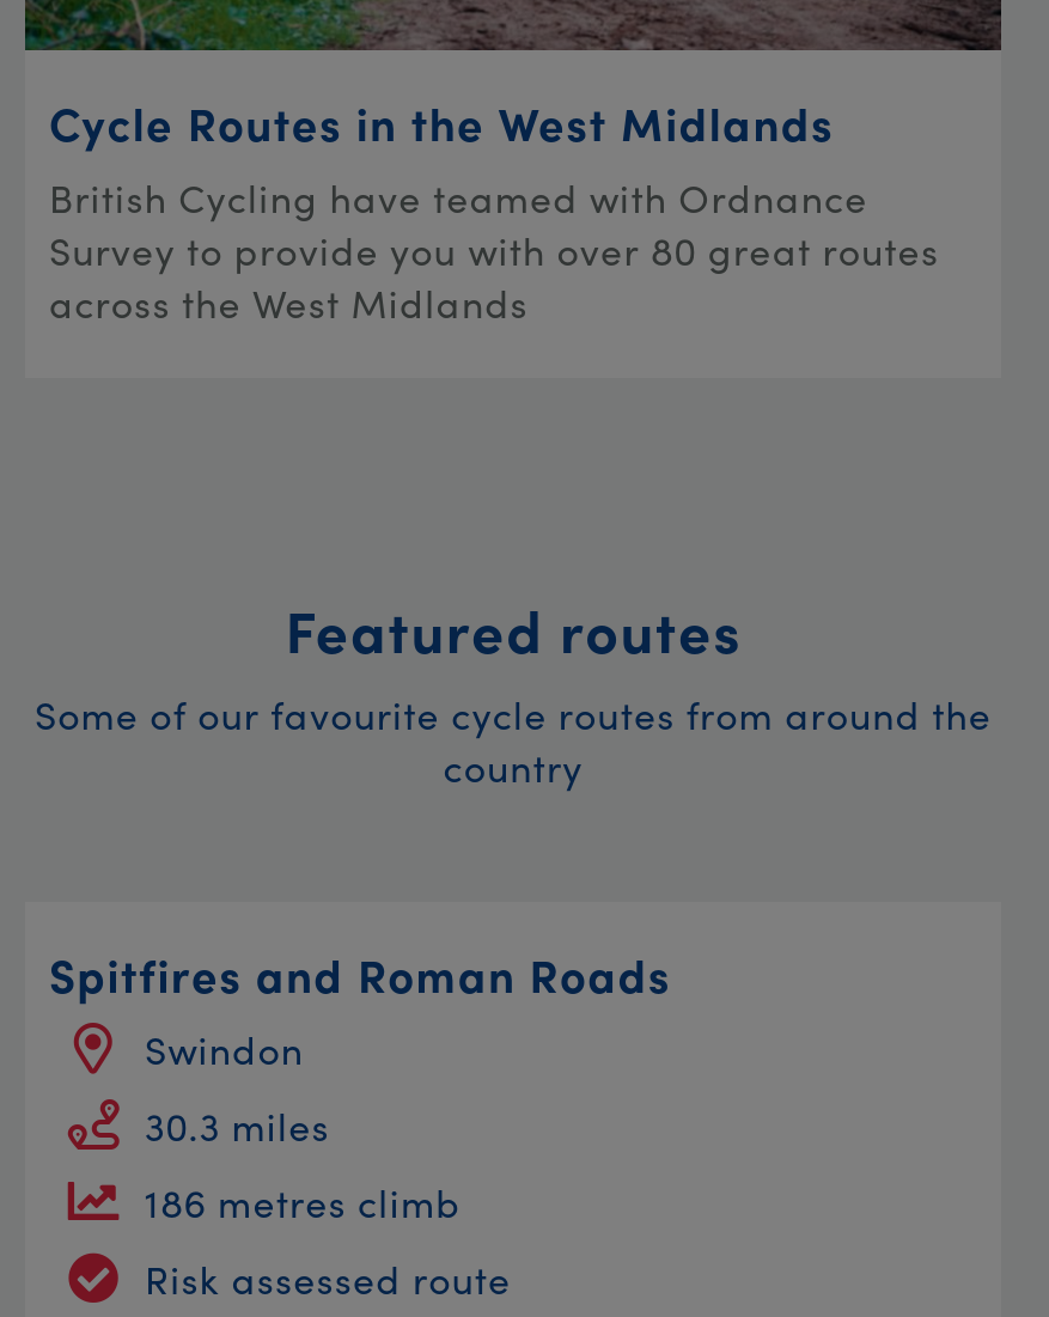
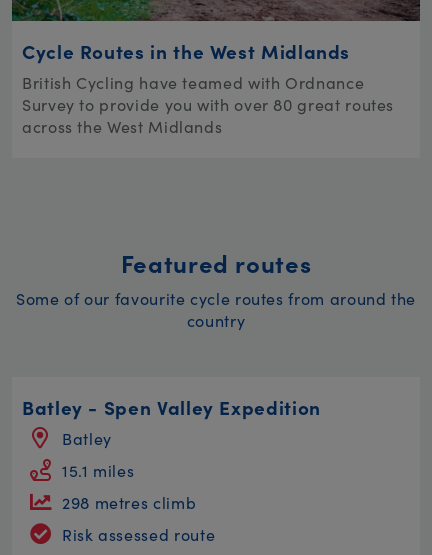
- Spitfires and Roman Roads
- Swindon
+ Batley - Spen Valley Expedition
+ Batley

- 30.3 miles
+ 15.1 miles

- 186 metres climb
+ 298 metres climb
